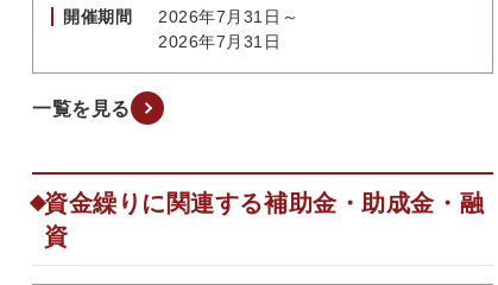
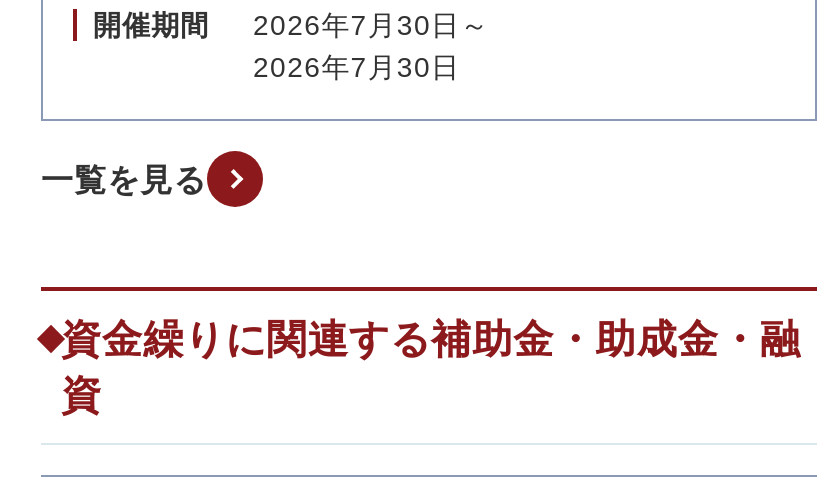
- 開催期間 2026年7月31日～
+ 開催期間 2026年7月30日～

- 2026年7月31日
+ 2026年7月30日
